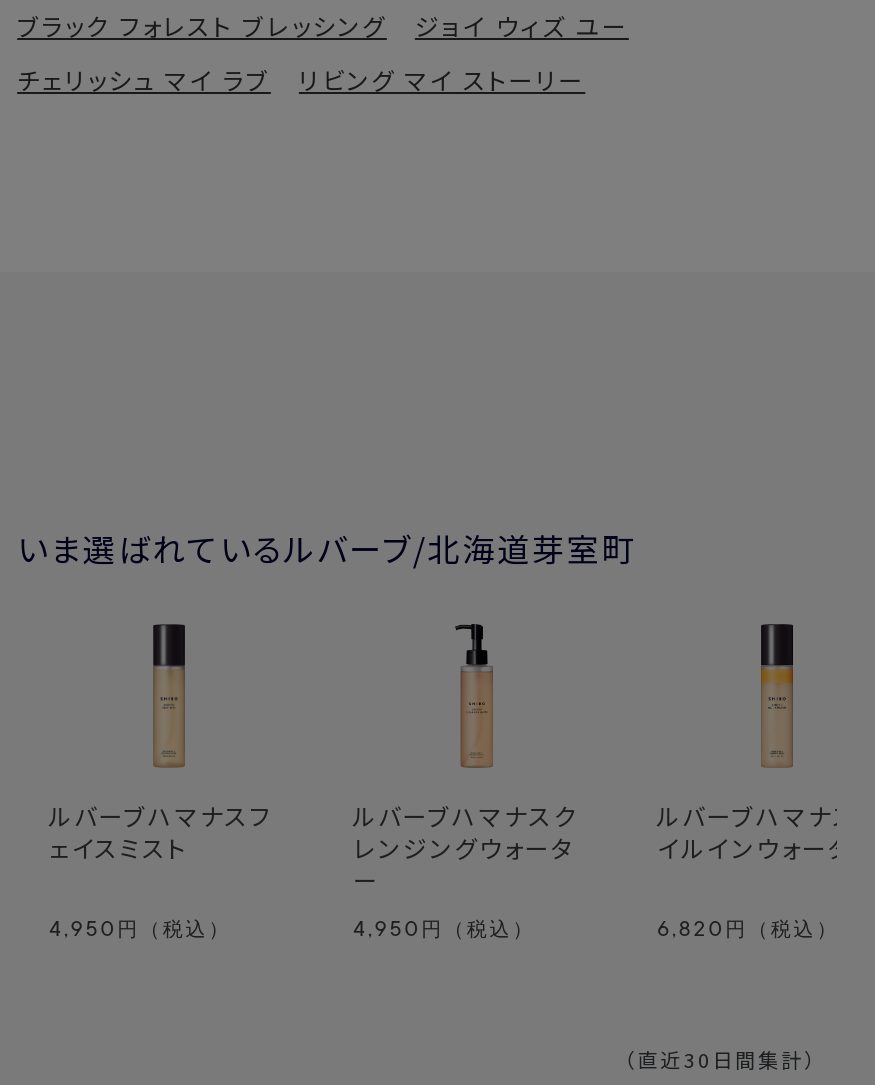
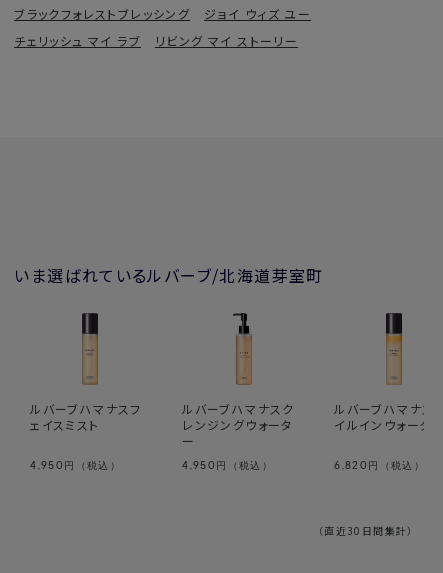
- ブラック フォレスト ブレッシング
+ ブラックフォレストブレッシング
